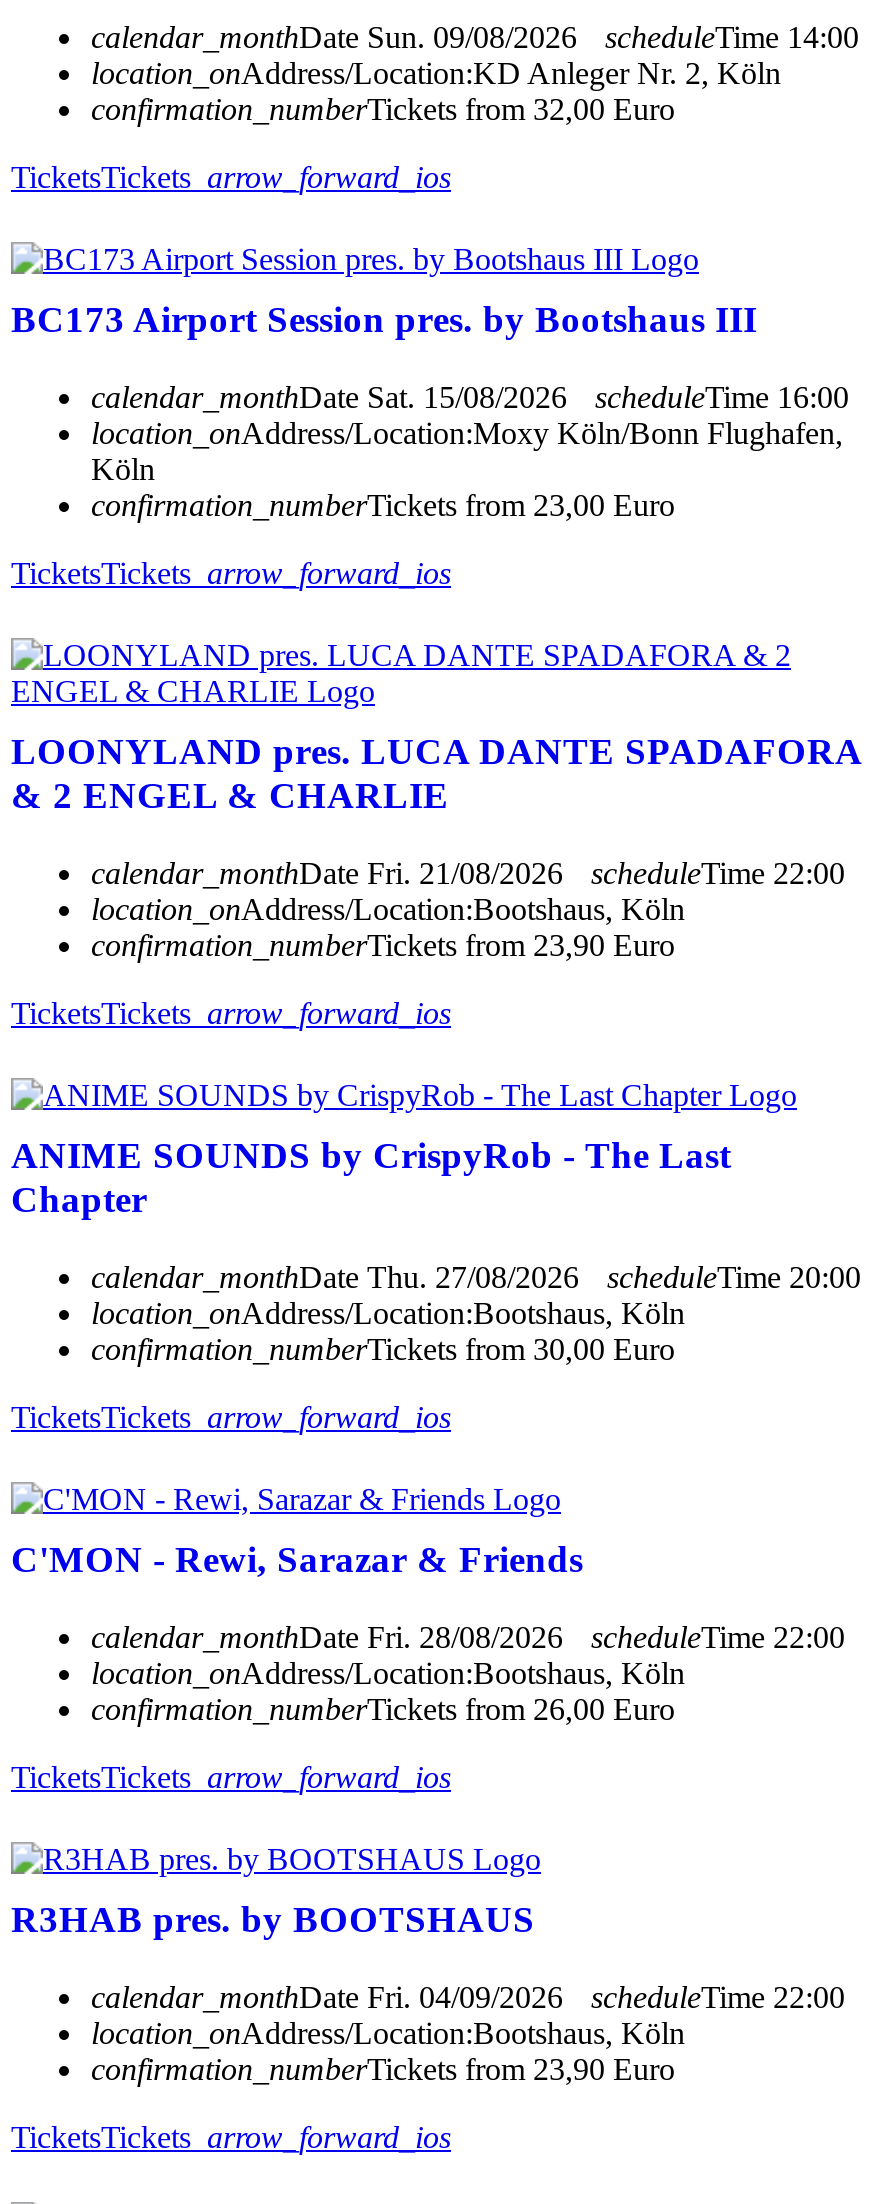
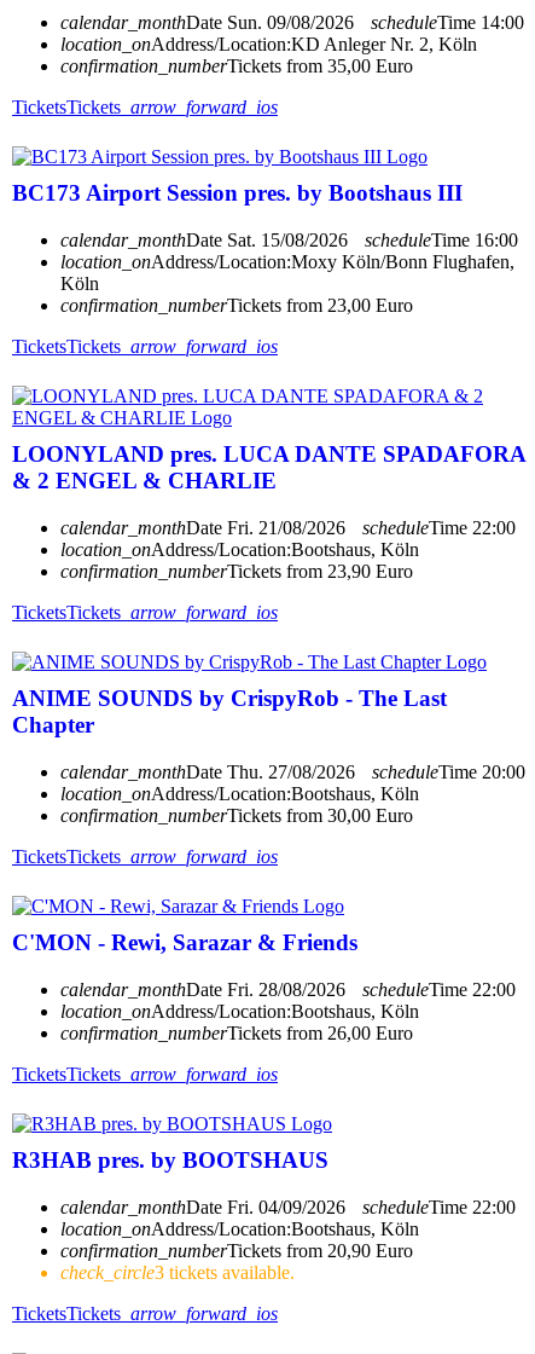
- confirmation_numberTickets from 32,00 Euro
+ confirmation_numberTickets from 35,00 Euro

- confirmation_numberTickets from 23,90 Euro
+ confirmation_numberTickets from 20,90 Euro
+ check_circle3 tickets available.
